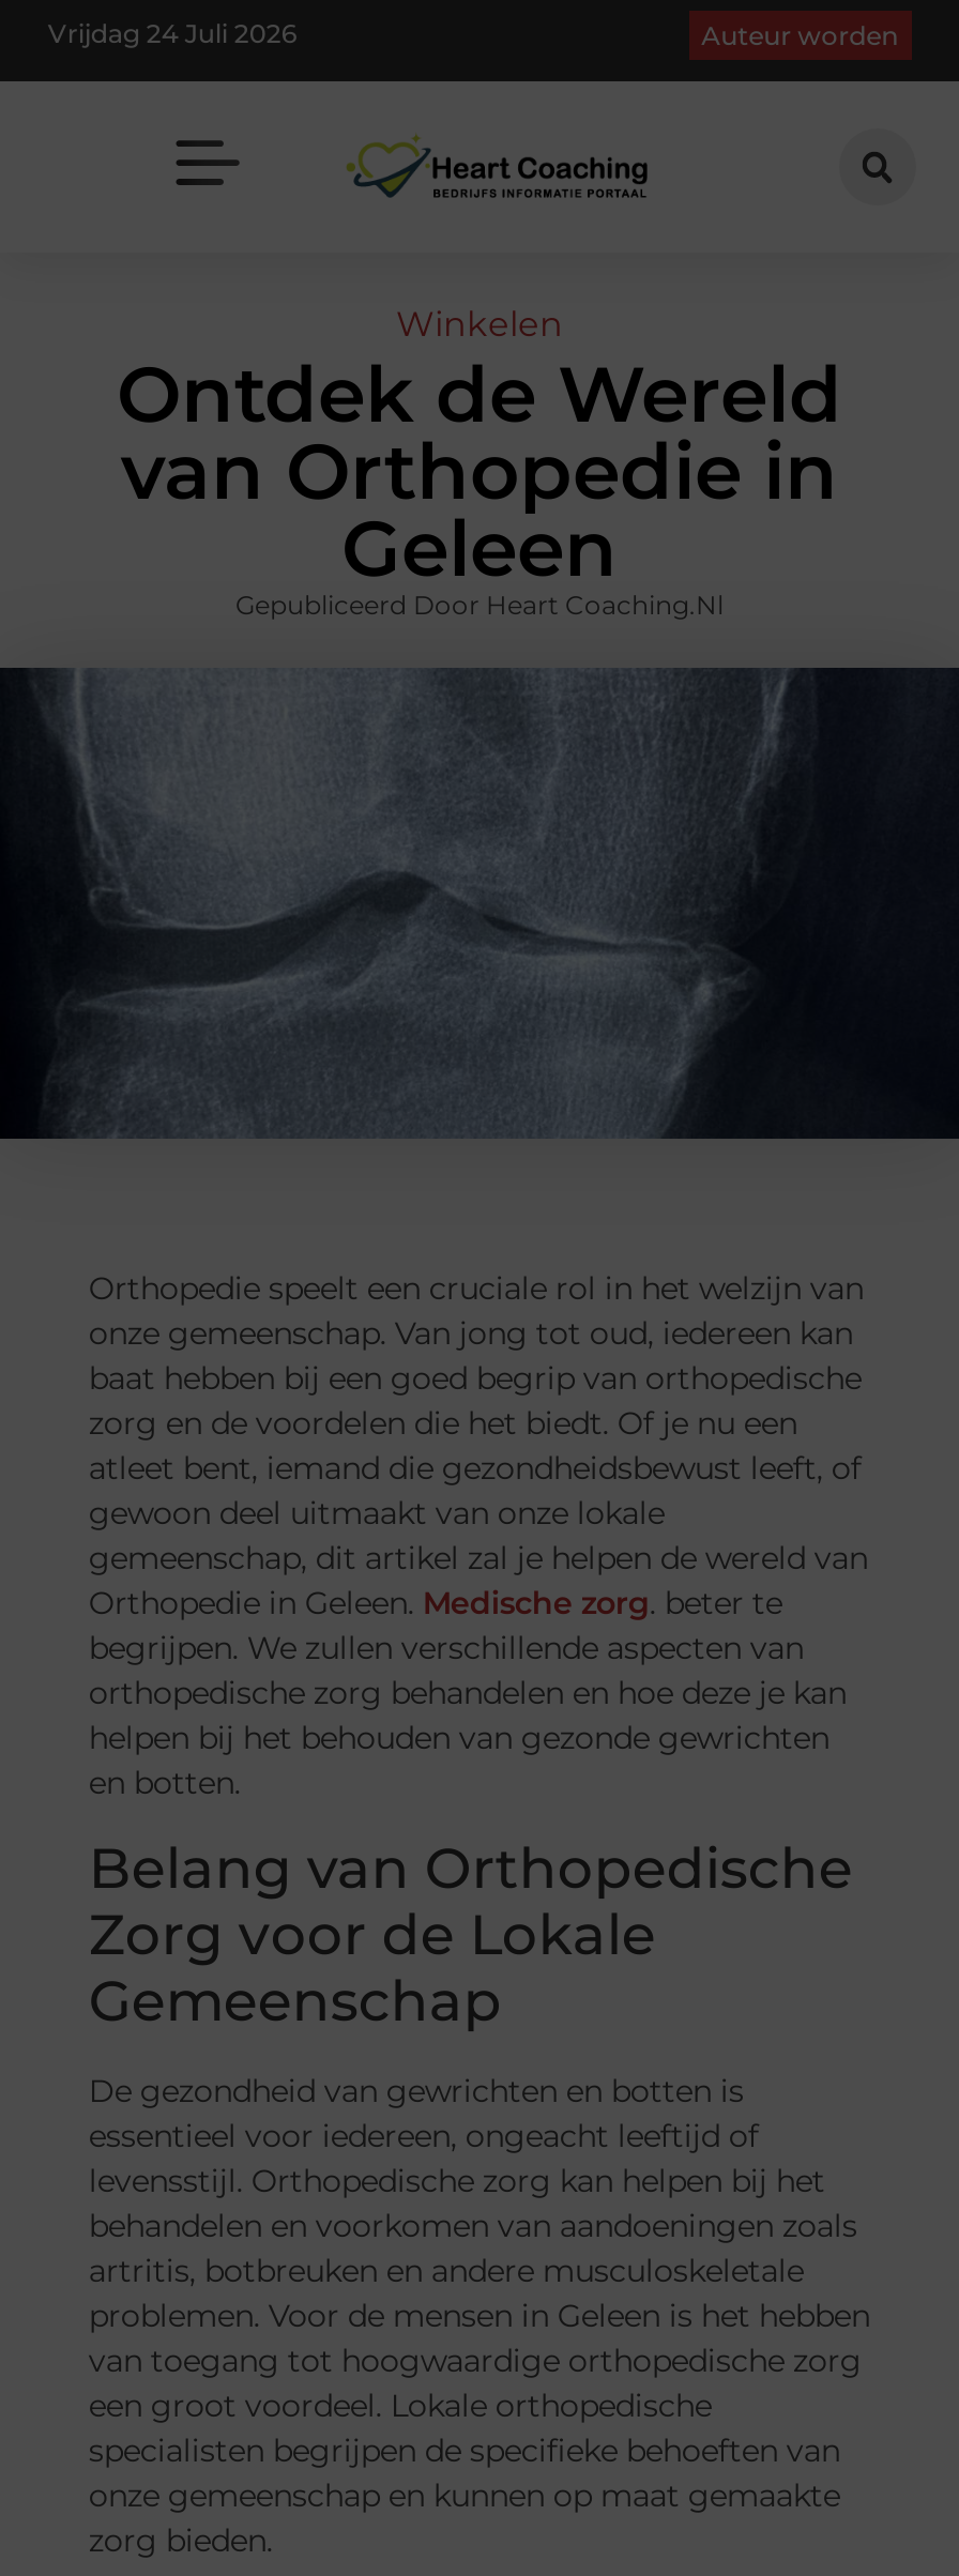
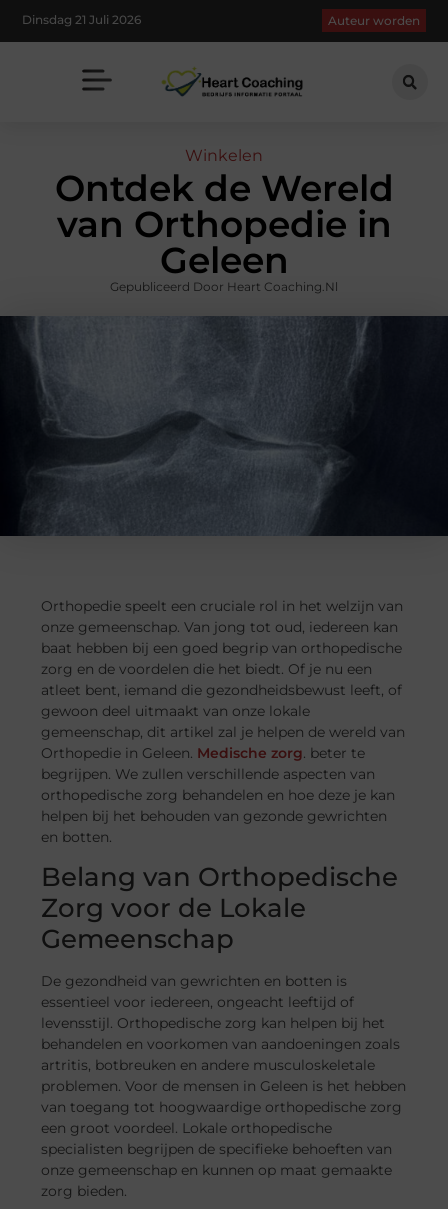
- Vrijdag 24 Juli 2026
+ Dinsdag 21 Juli 2026
